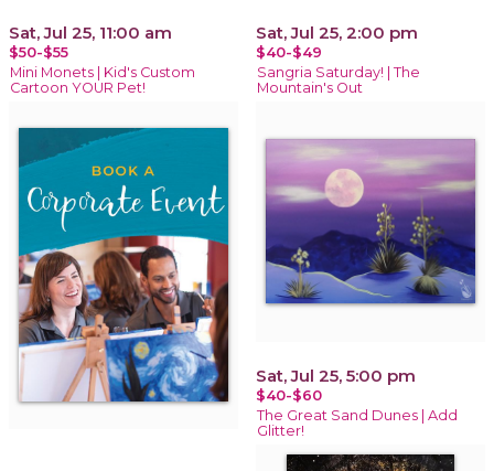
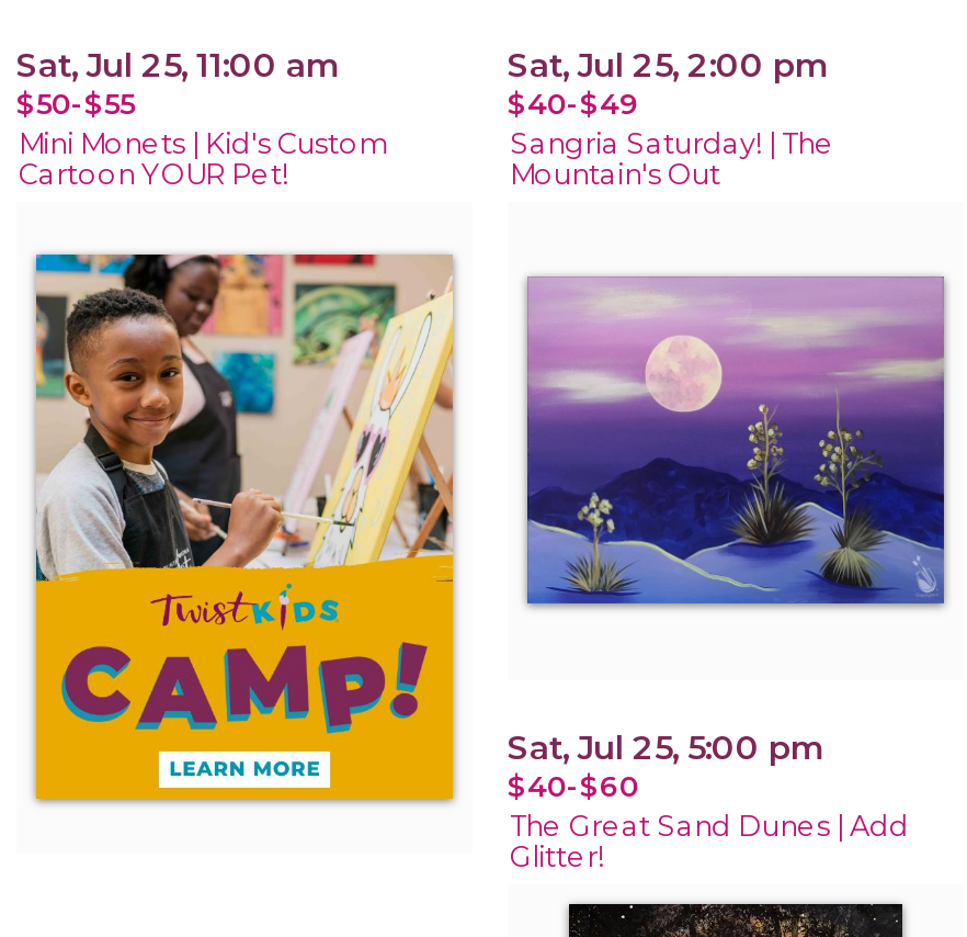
- [image]
+ [image]
